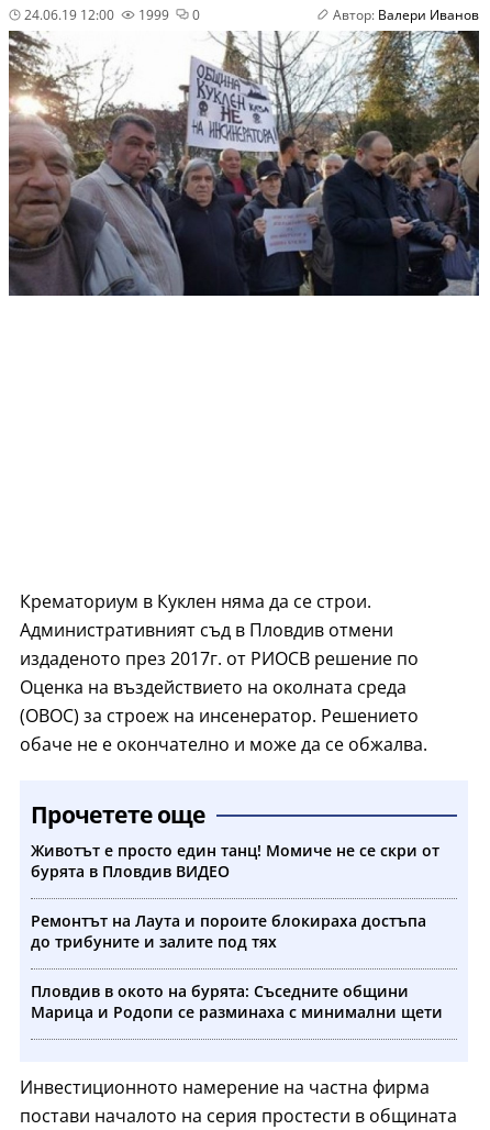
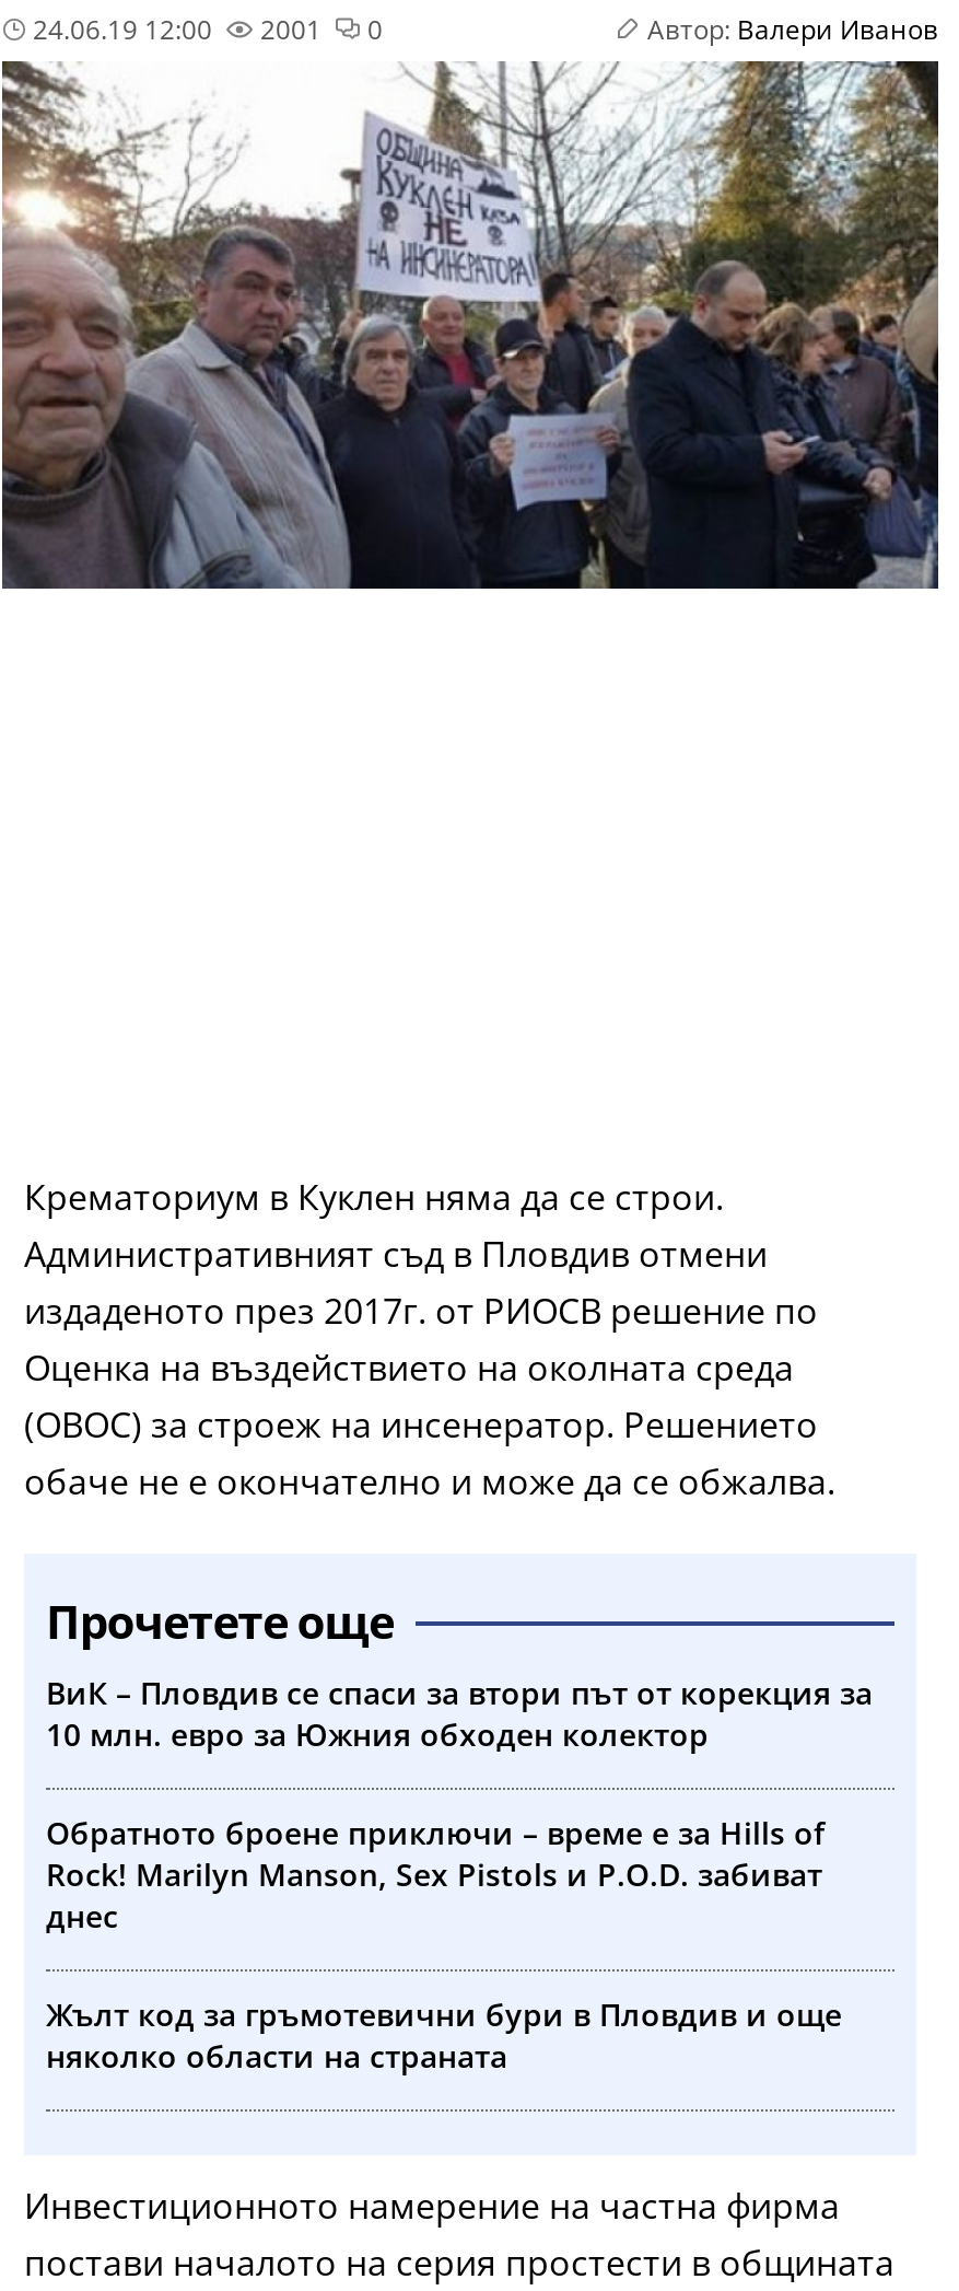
- 1999
+ 2001

- Животът е просто един танц! Момиче не се скри от
- бурята в Пловдив ВИДЕО
+ ВиК – Пловдив се спаси за втори път от корекция за
+ 10 млн. евро за Южния обходен колектор

- Ремонтът на Лаута и пороите блокираха достъпа
- до трибуните и залите под тях
+ Обратното броене приключи – време е за Hills of
+ Rock! Marilyn Manson, Sex Pistols и P.O.D. забиват
+ днес

- Пловдив в окото на бурята: Съседните общини
- Марица и Родопи се разминаха с минимални щети
+ Жълт код за гръмотевични бури в Пловдив и още
+ няколко области на страната
